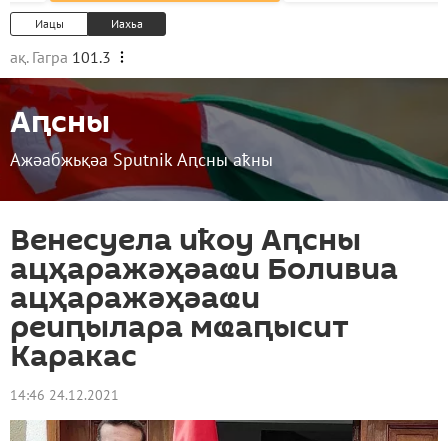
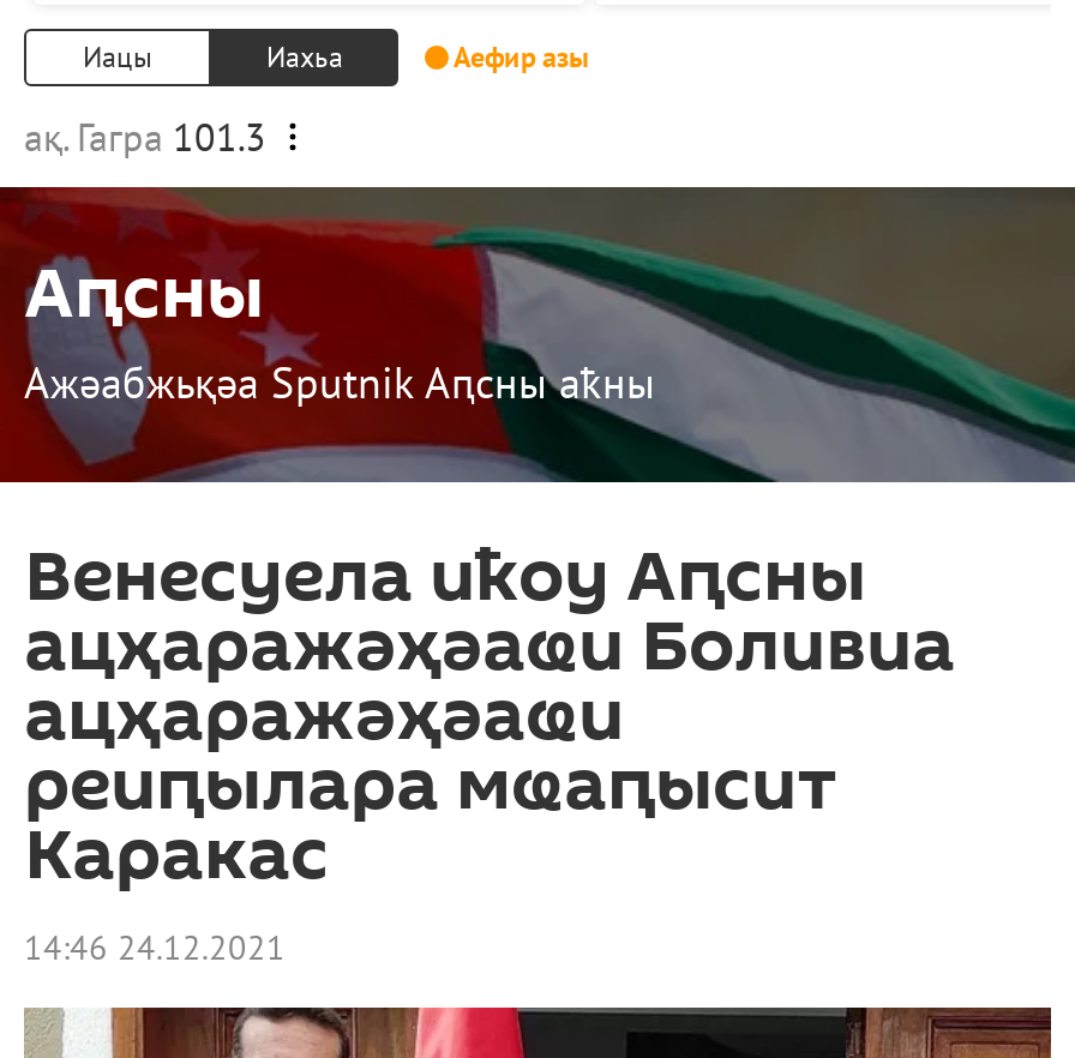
+ Аефир азы
